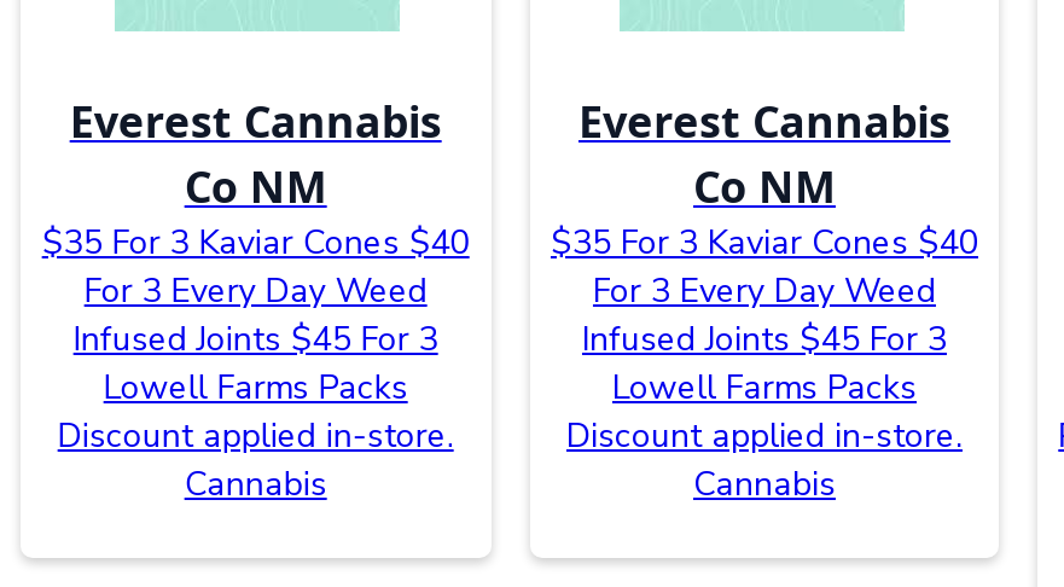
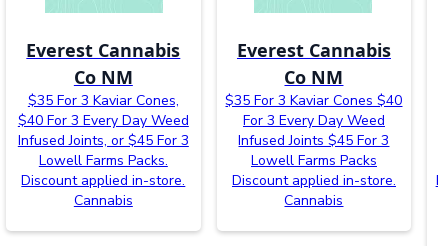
- $35 For 3 Kaviar Cones $40
- For 3 Every Day Weed
- Infused Joints $45 For 3
- Lowell Farms Packs
+ $35 For 3 Kaviar Cones,
+ $40 For 3 Every Day Weed
+ Infused Joints, or $45 For 3
+ Lowell Farms Packs.
